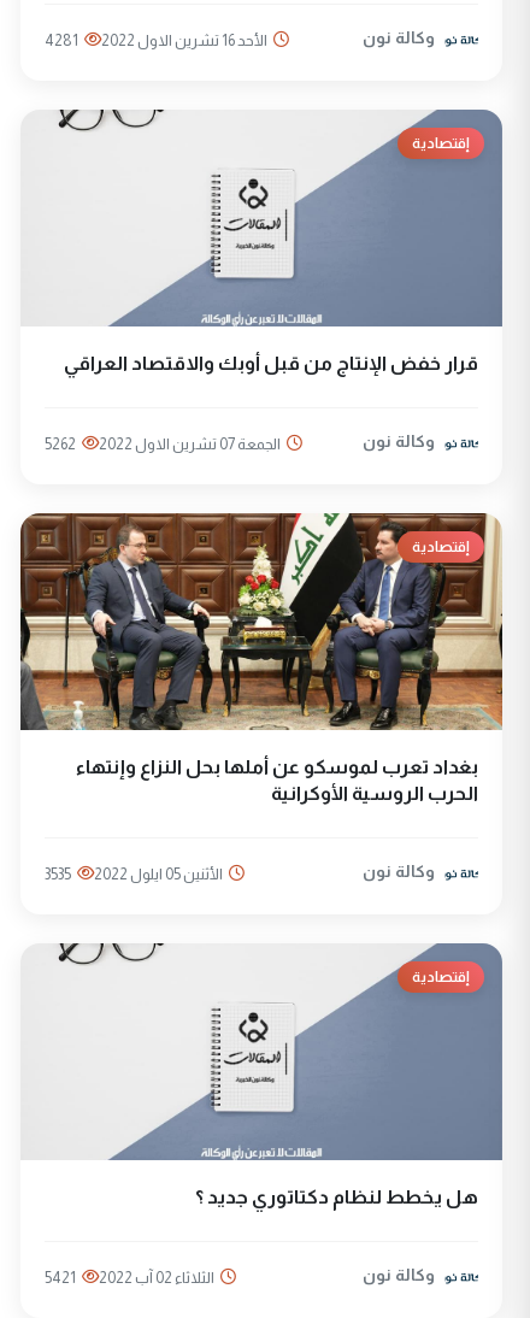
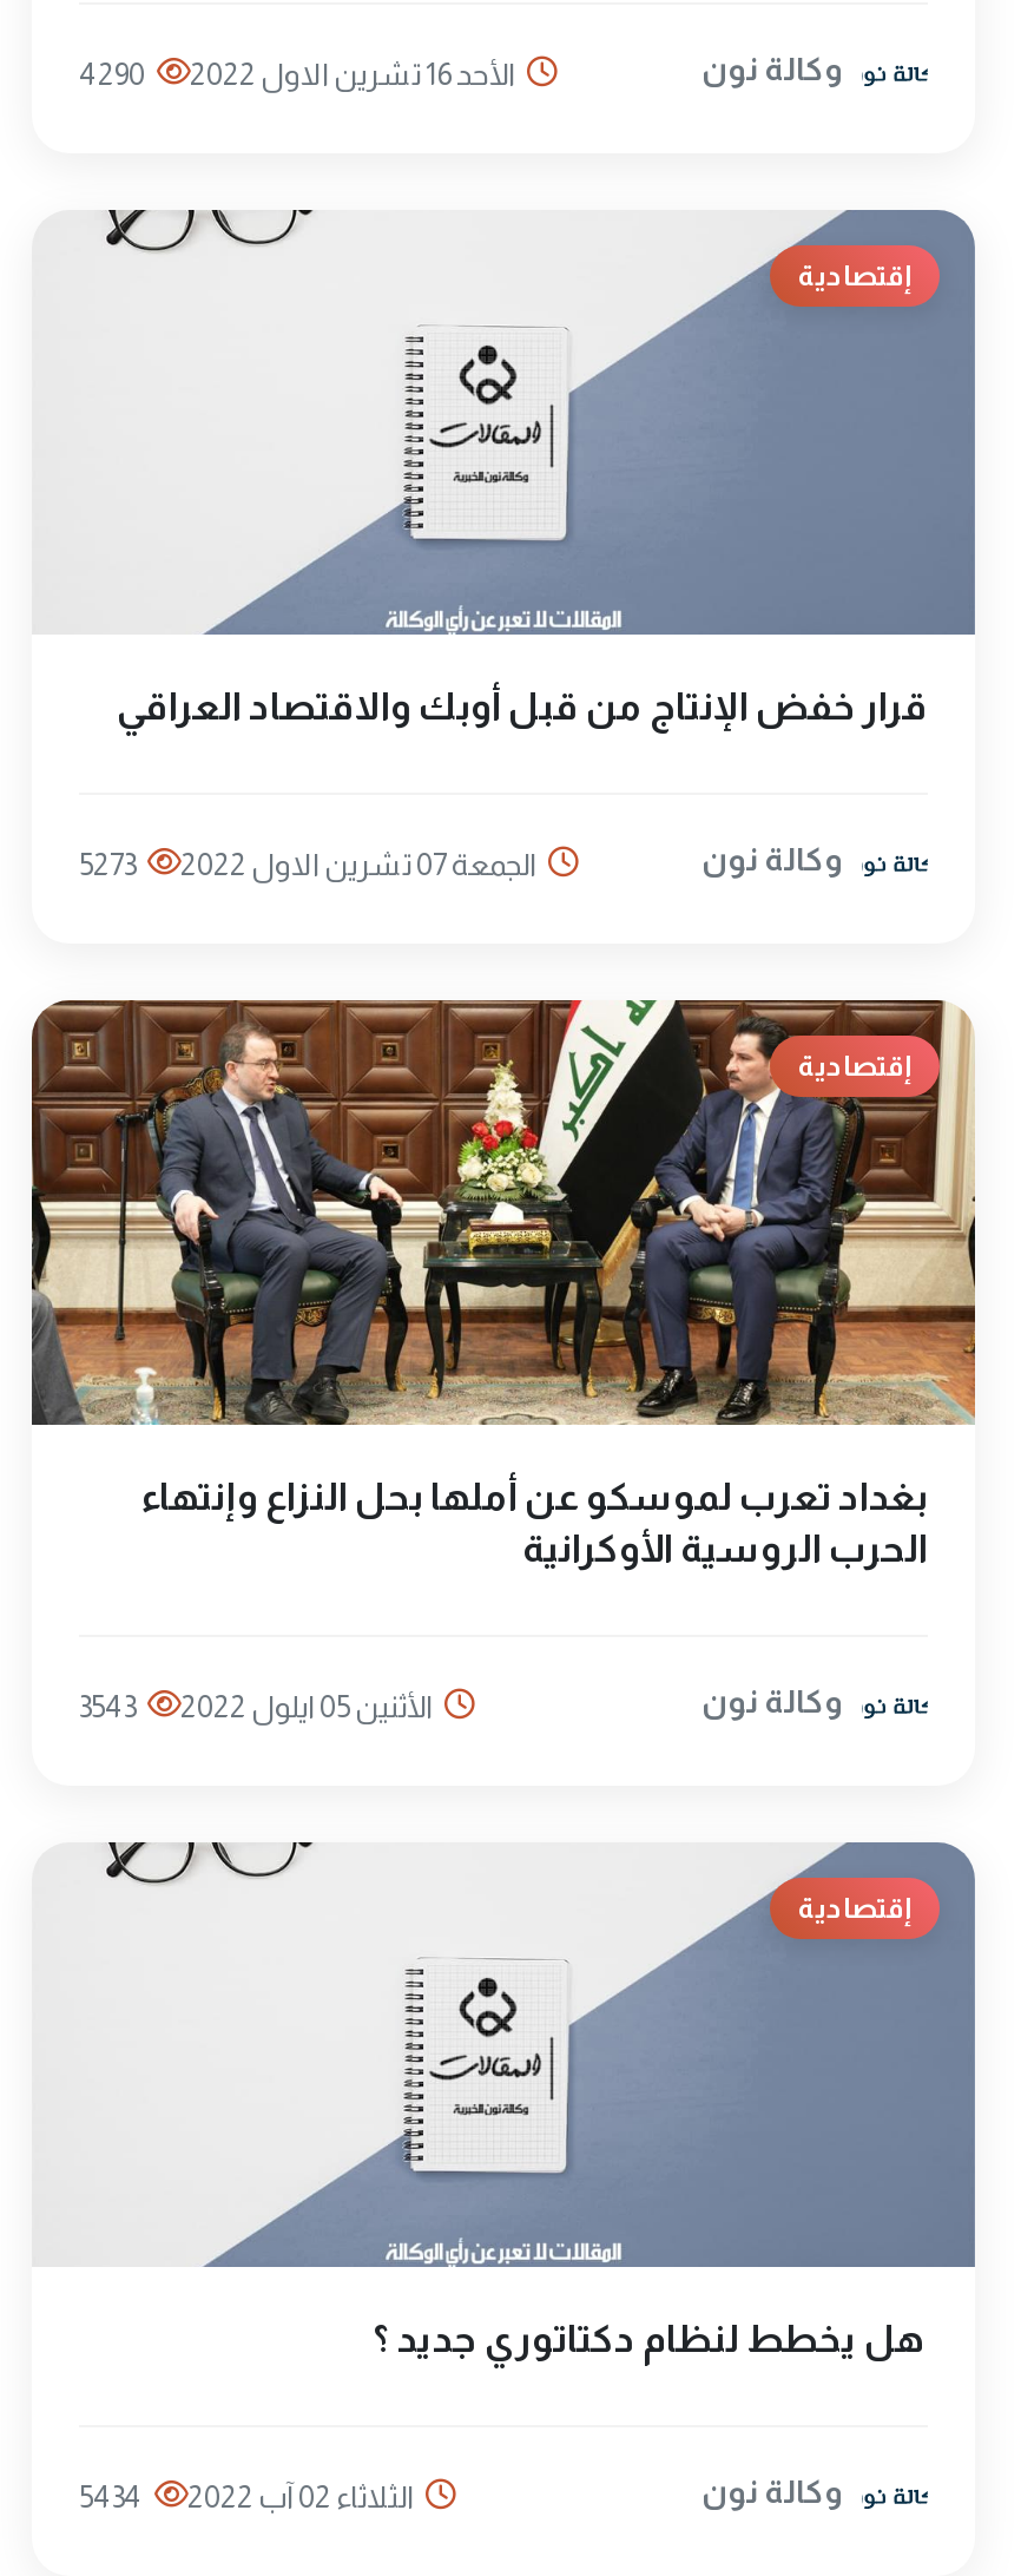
- 4281
+ 4290

- 5262
+ 5273

- 3535
+ 3543

- 5421
+ 5434
